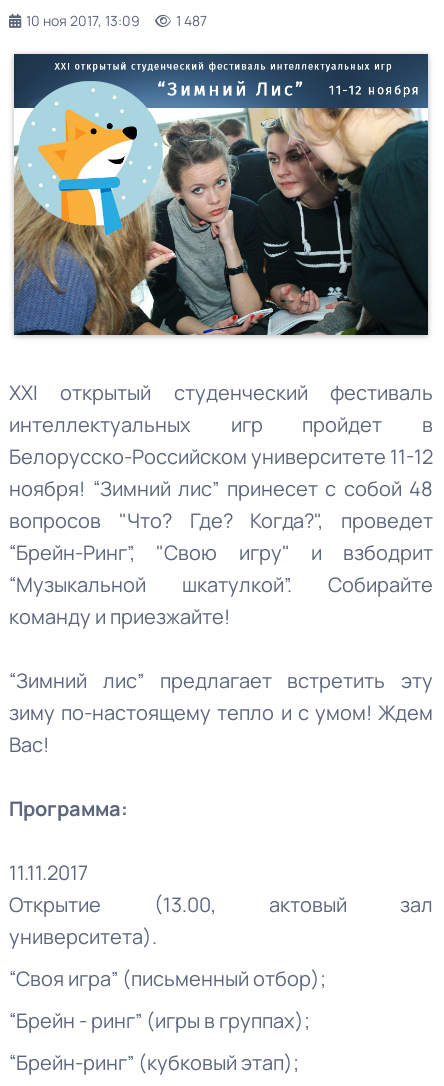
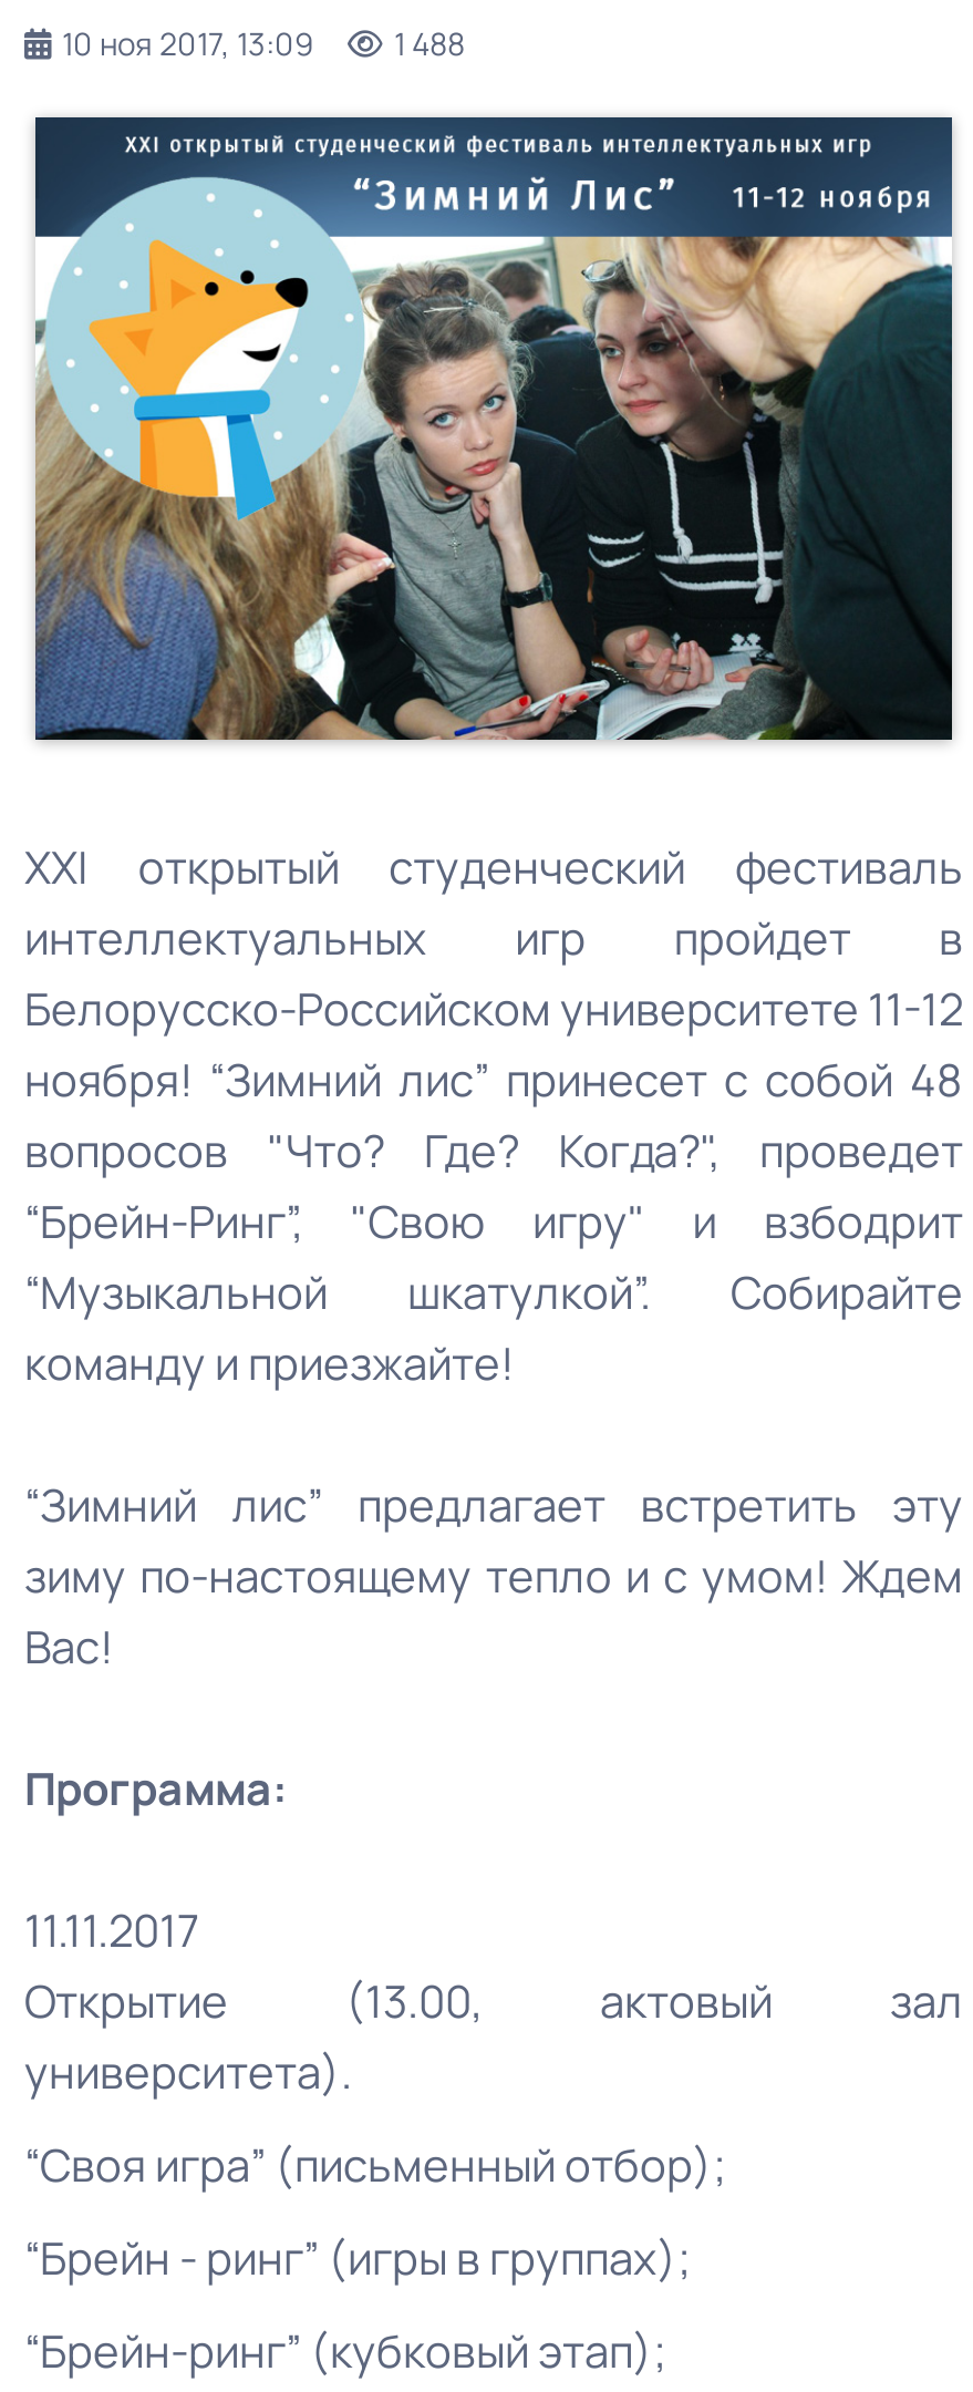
- 10 ноя 2017, 13:09 1 487
+ 10 ноя 2017, 13:09 1 488
